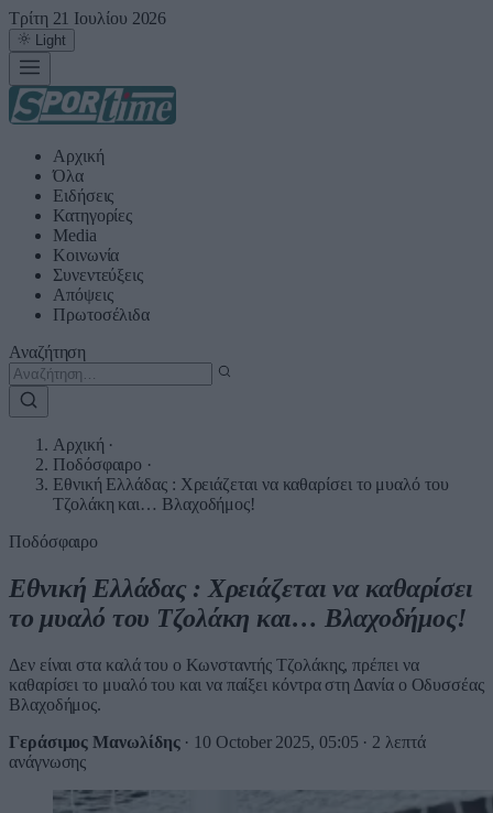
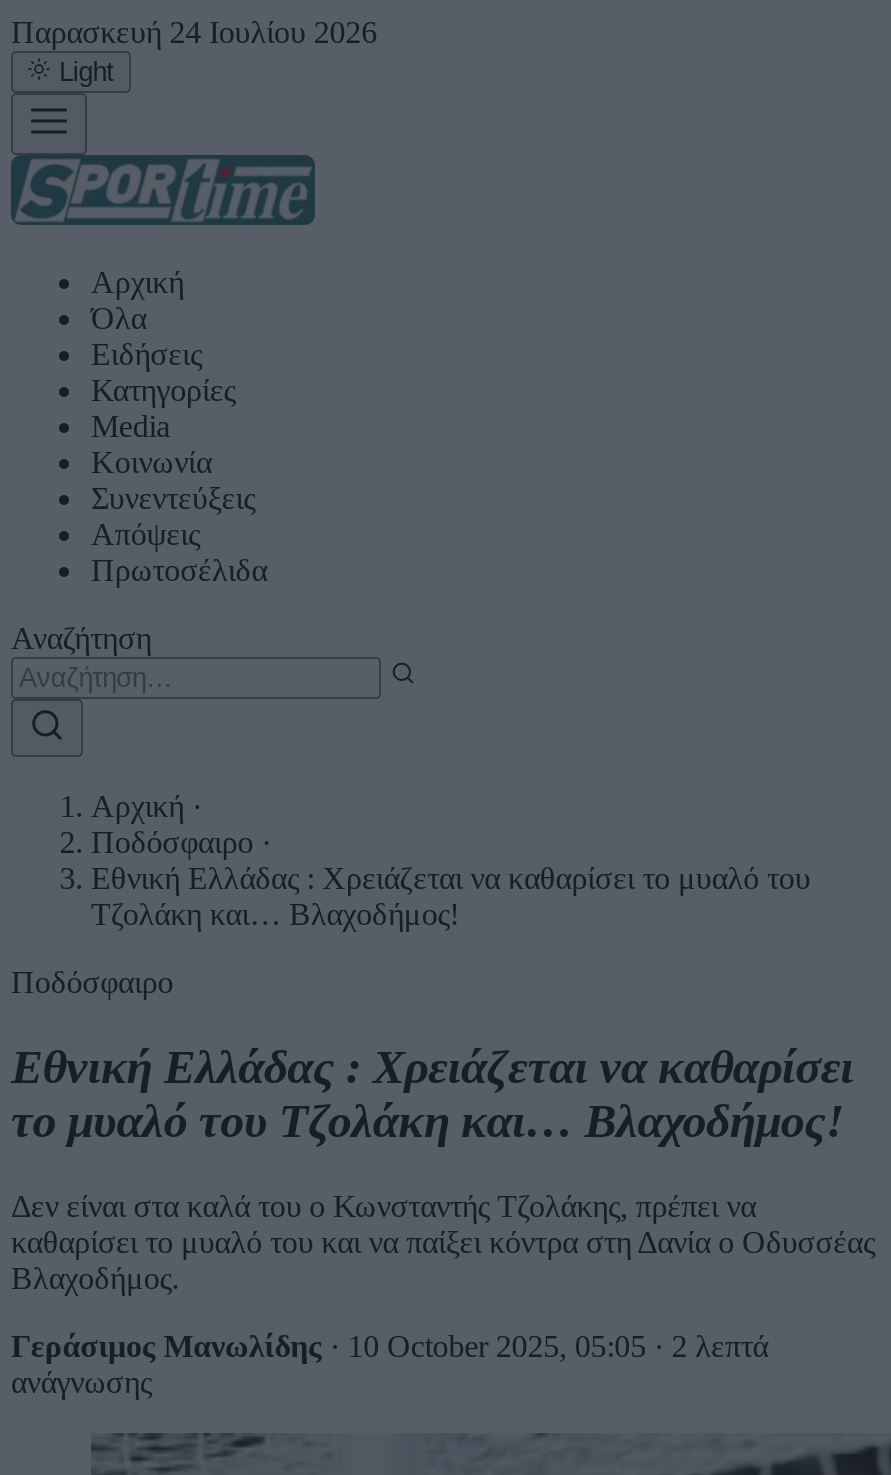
- Τρίτη 21 Ιουλίου 2026
+ Παρασκευή 24 Ιουλίου 2026
